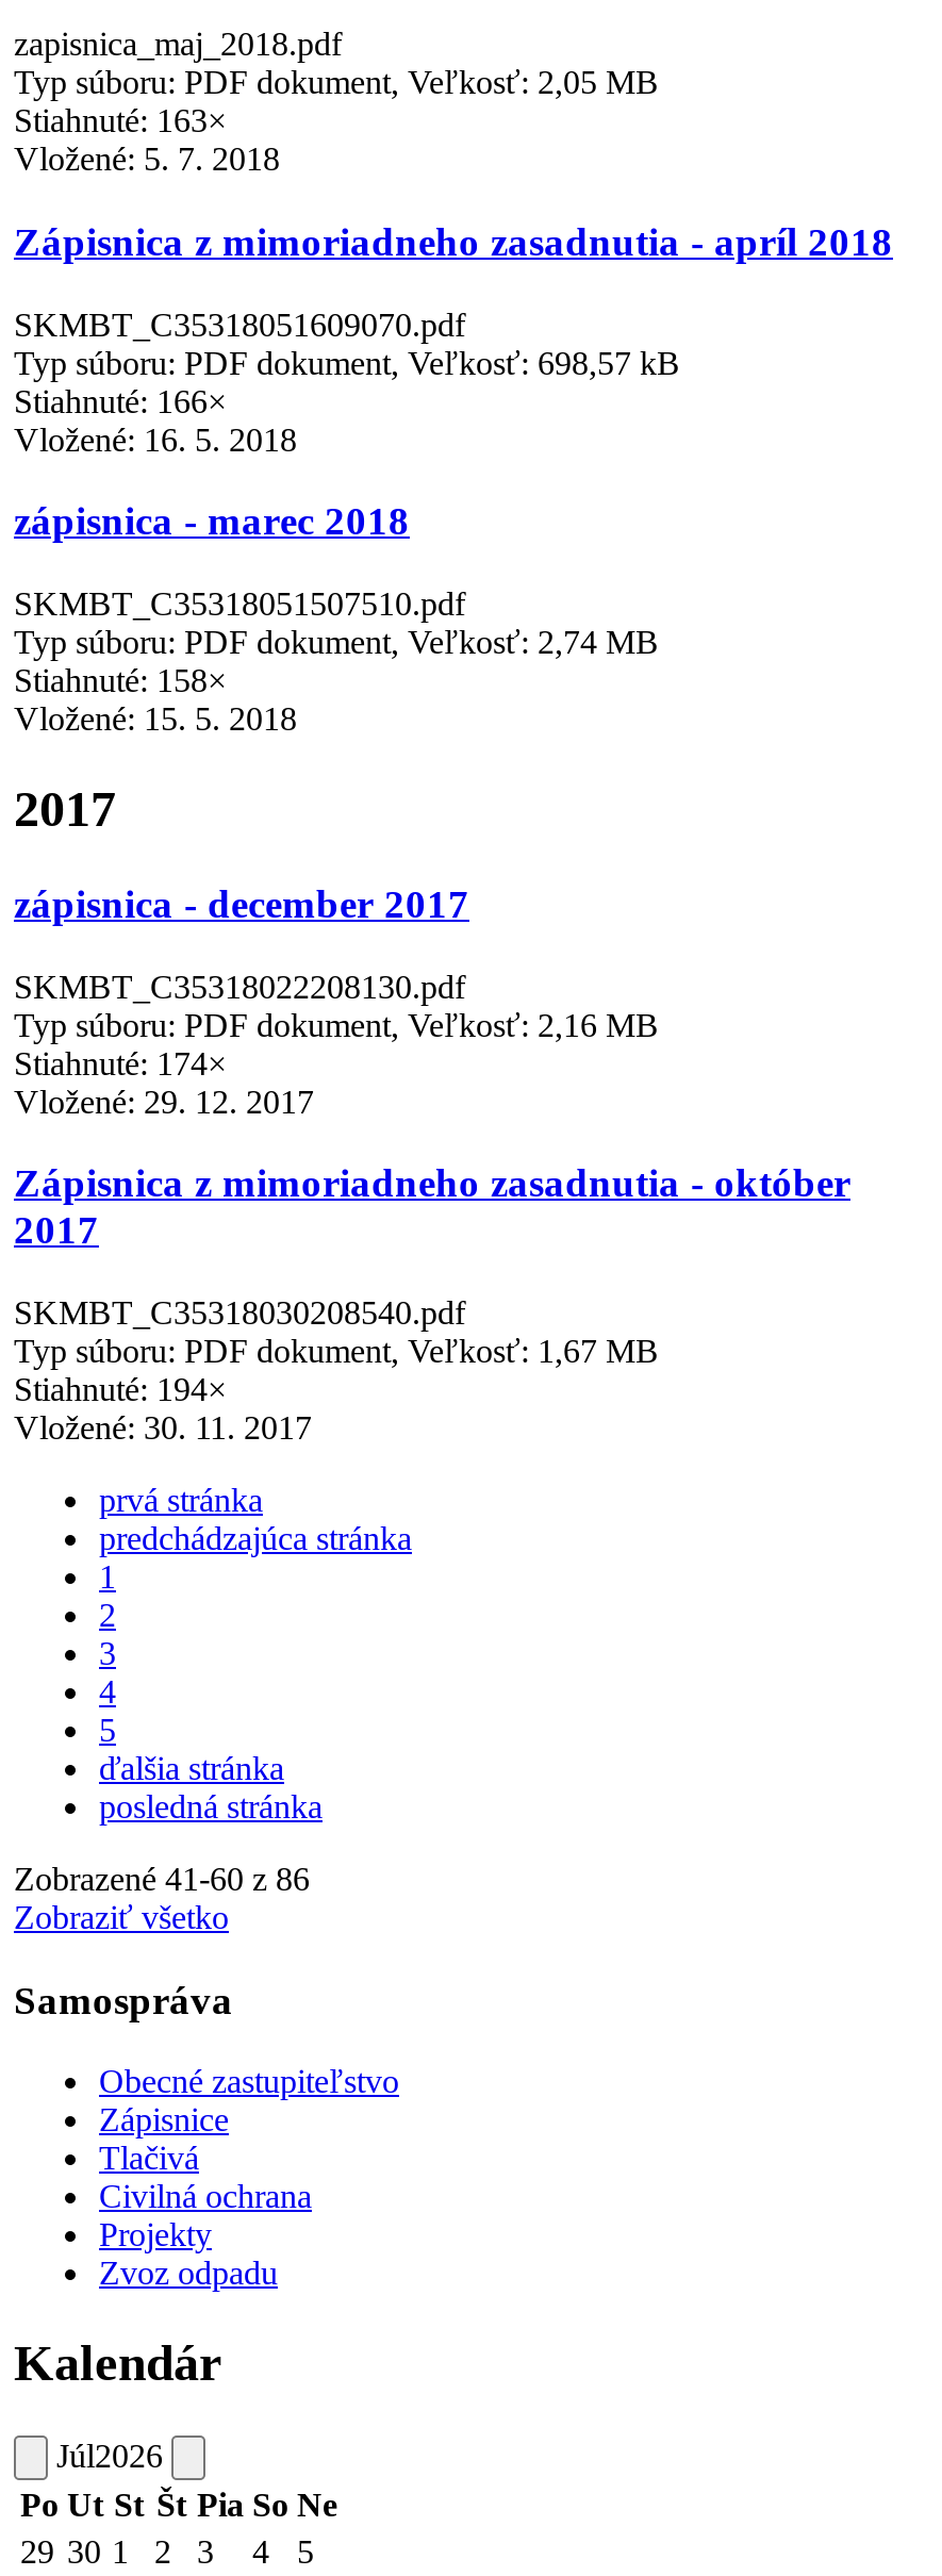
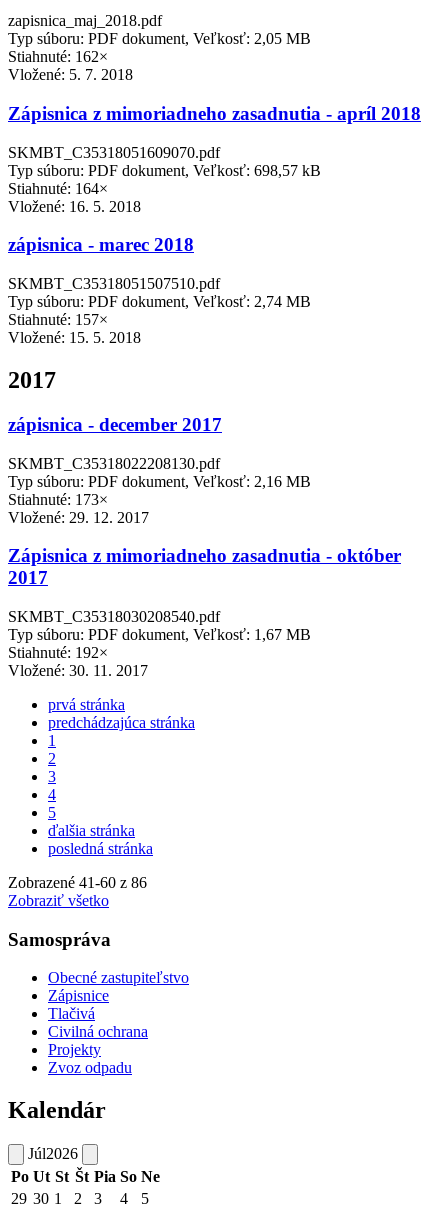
- Stiahnuté: 163×
+ Stiahnuté: 162×

- Stiahnuté: 166×
+ Stiahnuté: 164×

- Stiahnuté: 158×
+ Stiahnuté: 157×

- Stiahnuté: 174×
+ Stiahnuté: 173×

- Stiahnuté: 194×
+ Stiahnuté: 192×
